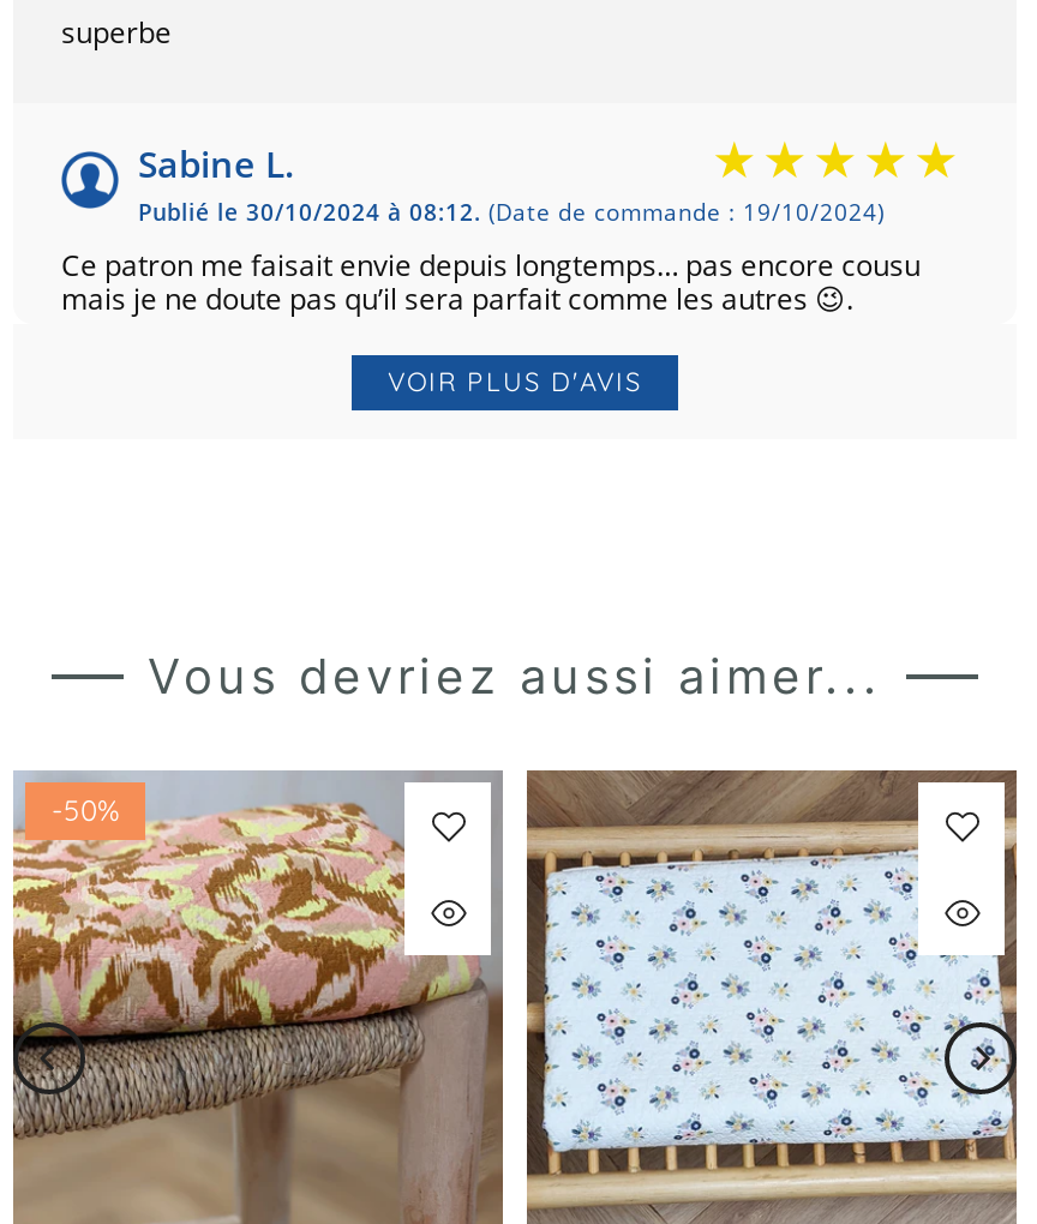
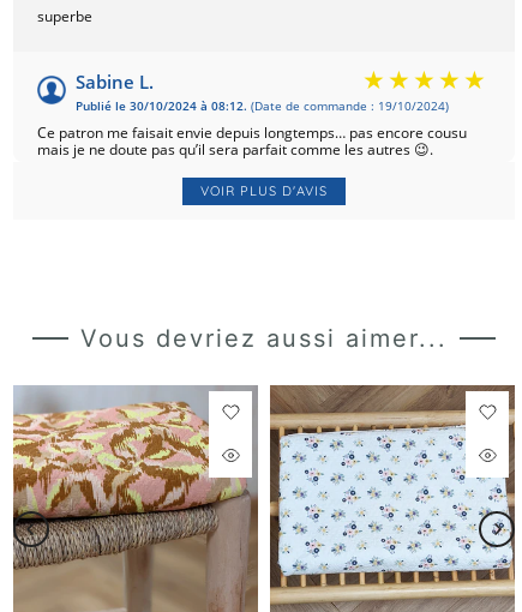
- -50%
